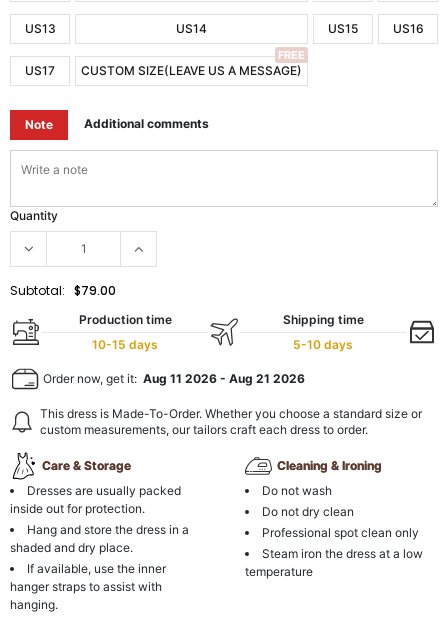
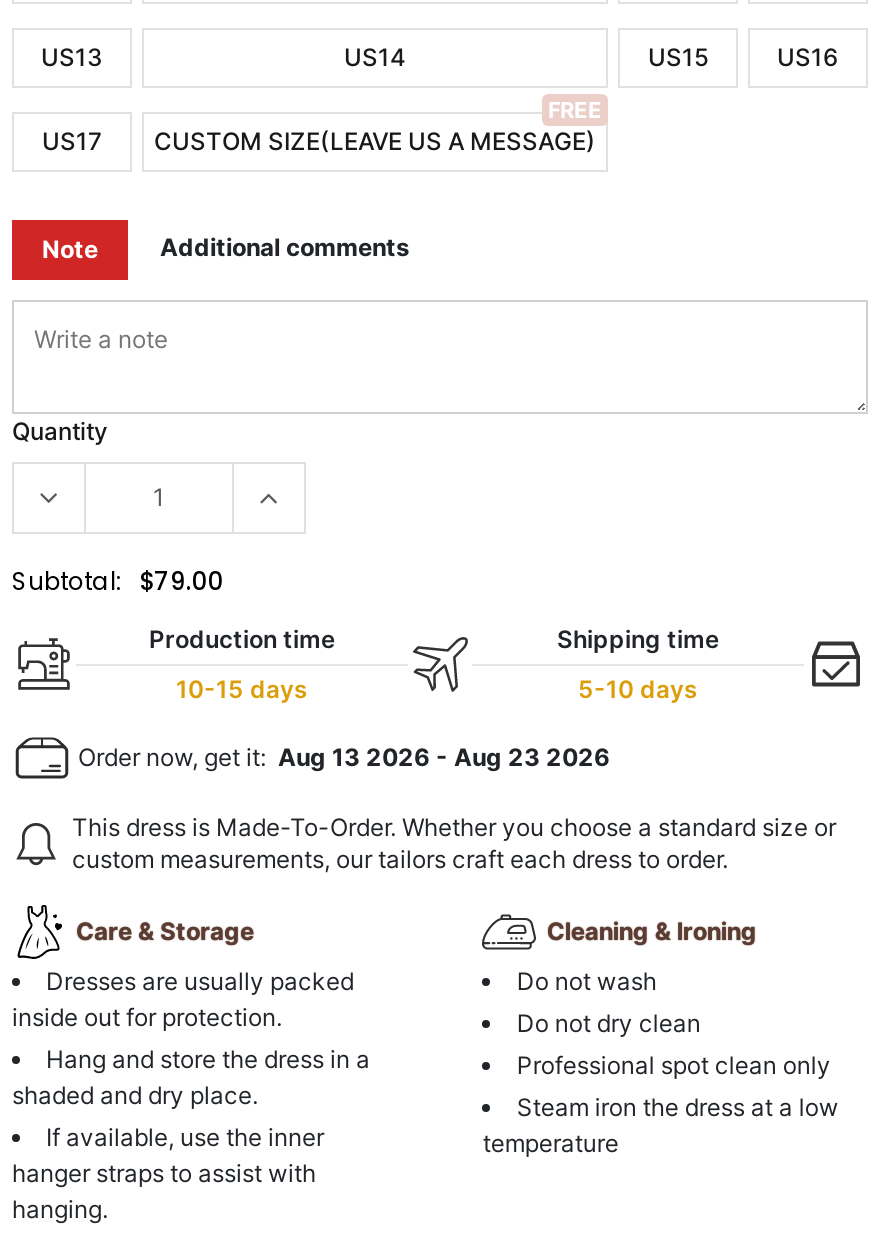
- Order now, get it: Aug 11 2026 - Aug 21 2026
+ Order now, get it: Aug 13 2026 - Aug 23 2026
